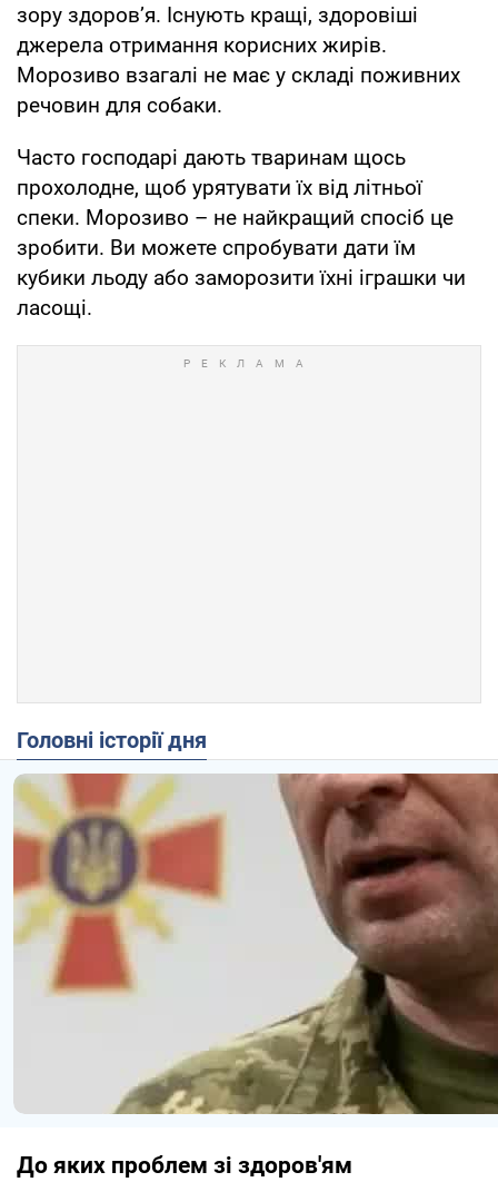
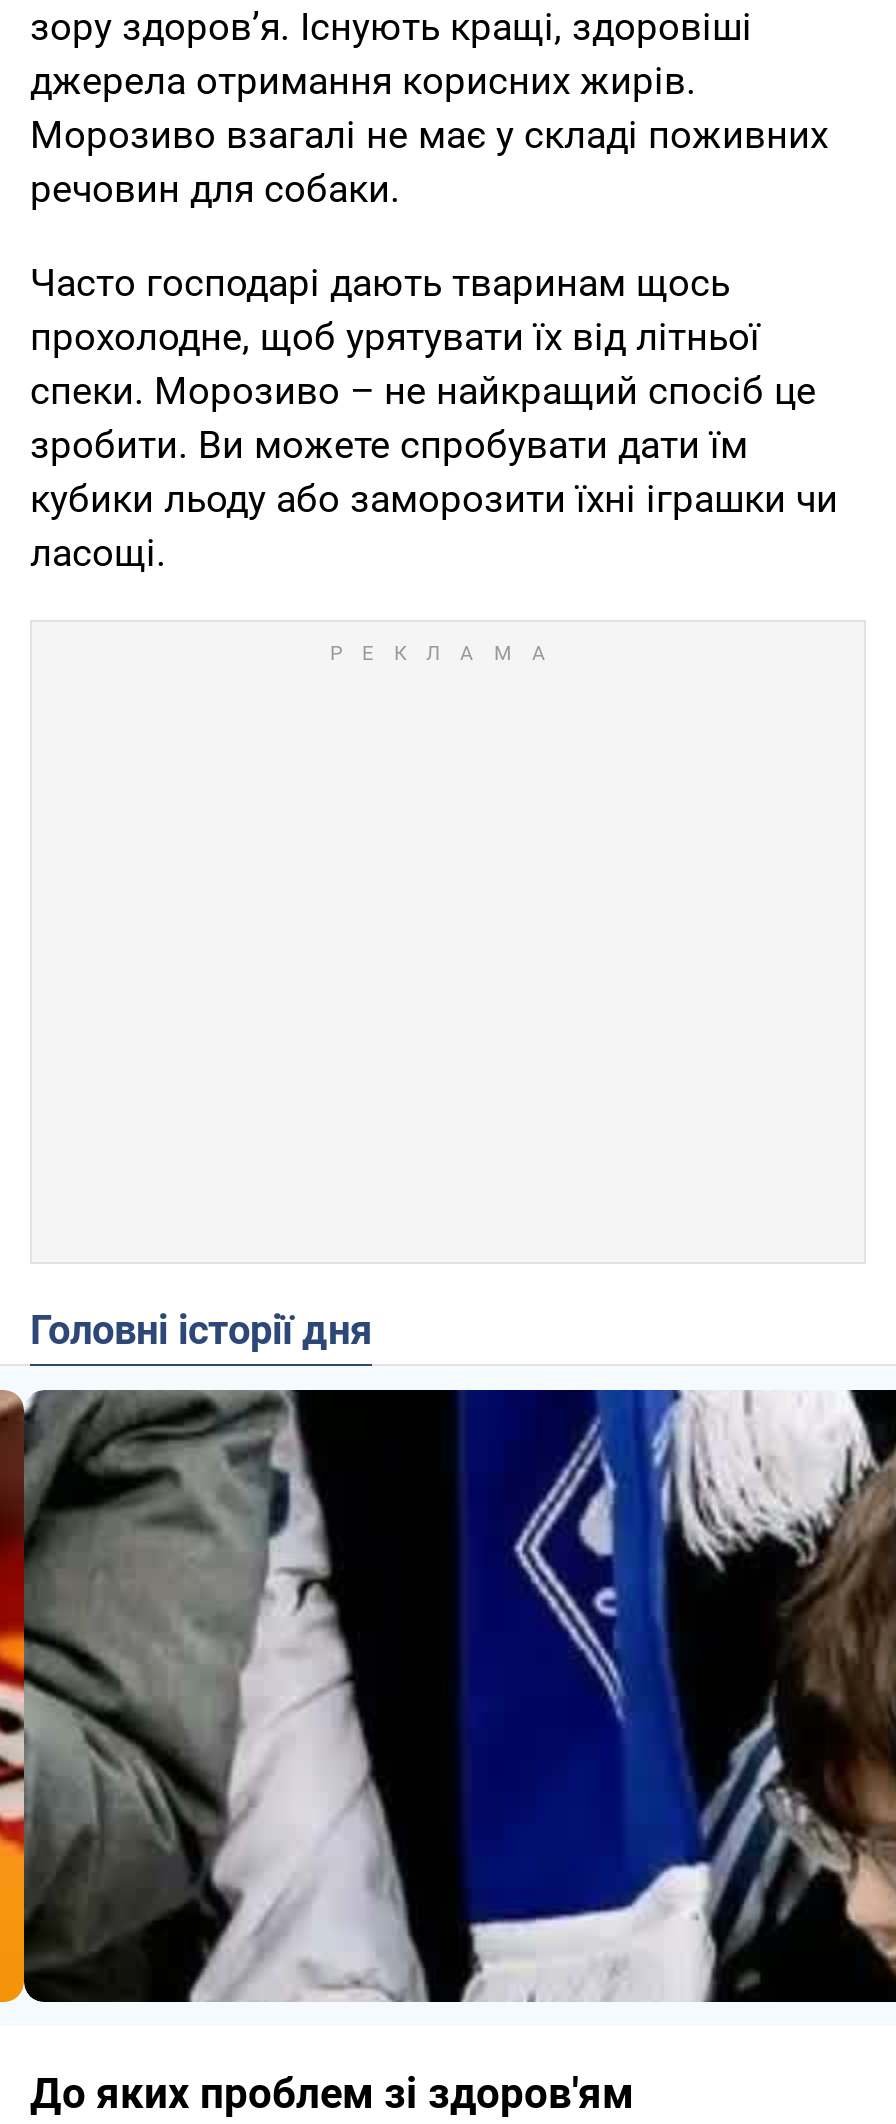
- [image]
+ [image]
